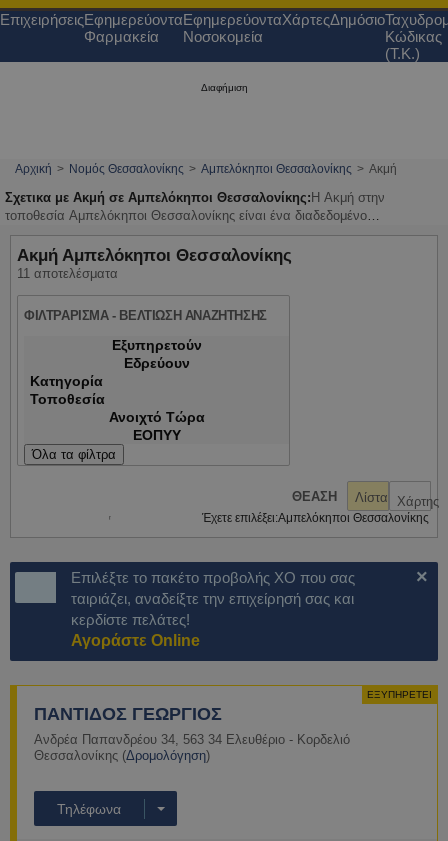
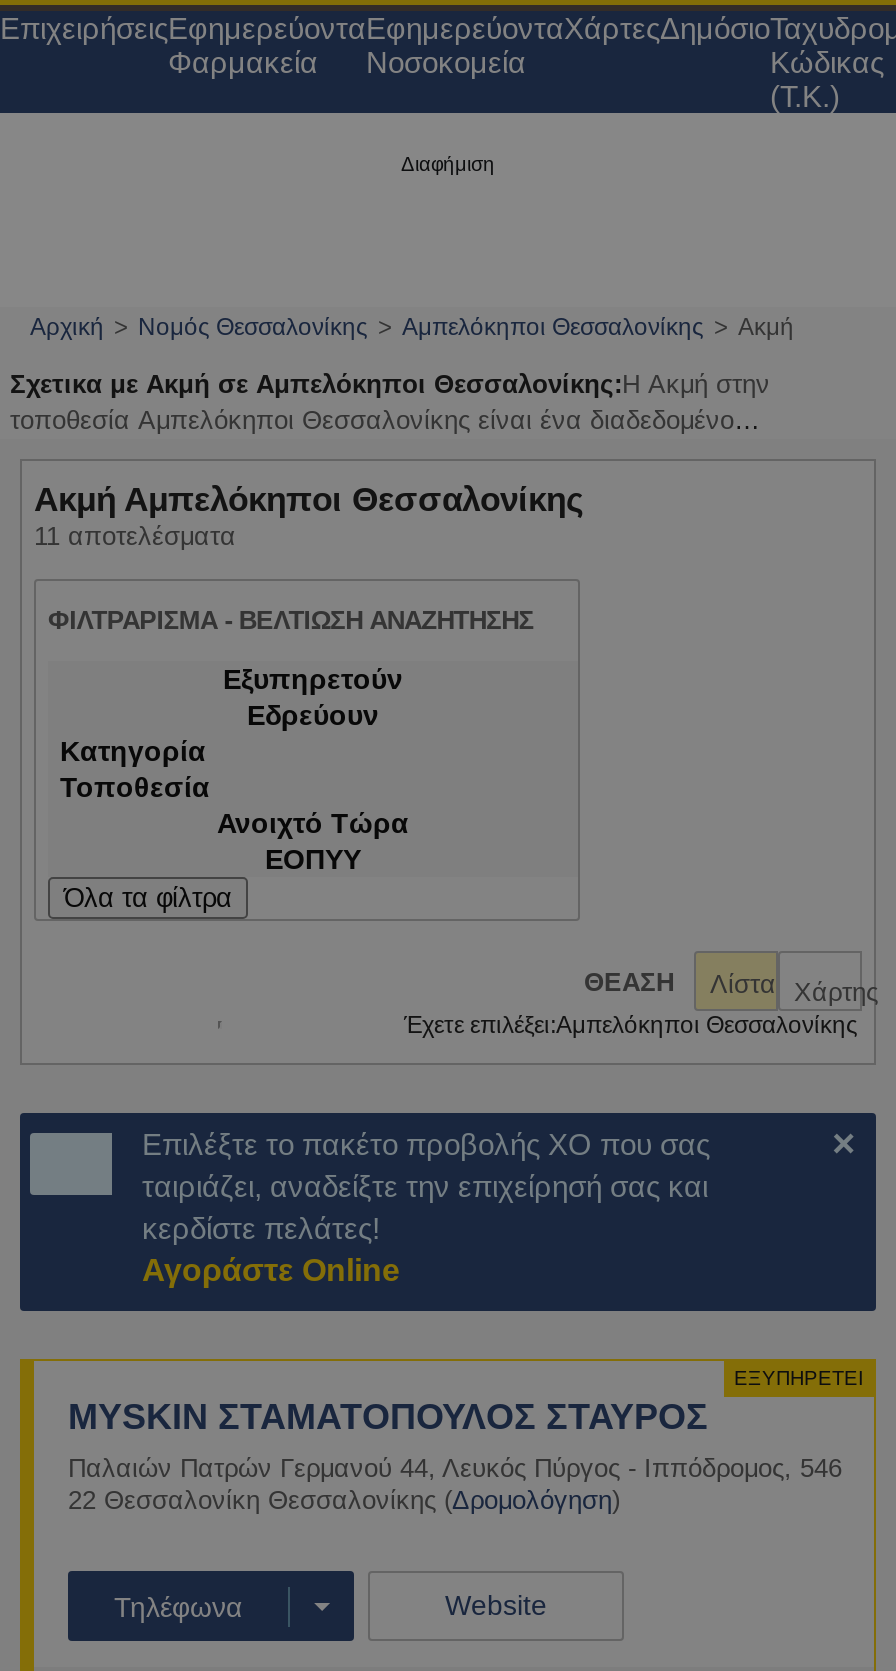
- ΠΑΝΤΙΔΟΣ ΓΕΩΡΓΙΟΣ
- Ανδρέα Παπανδρέου 34, 563 34 Ελευθέριο - Κορδελιό
- Θεσσαλονίκης (Δρομολόγηση)
+ MYSKIN ΣΤΑΜΑΤΟΠΟΥΛΟΣ ΣΤΑΥΡΟΣ
+ Παλαιών Πατρών Γερμανού 44, Λευκός Πύργος - Ιππόδρομος, 546
+ 22 Θεσσαλονίκη Θεσσαλονίκης (Δρομολόγηση)

+ Website
